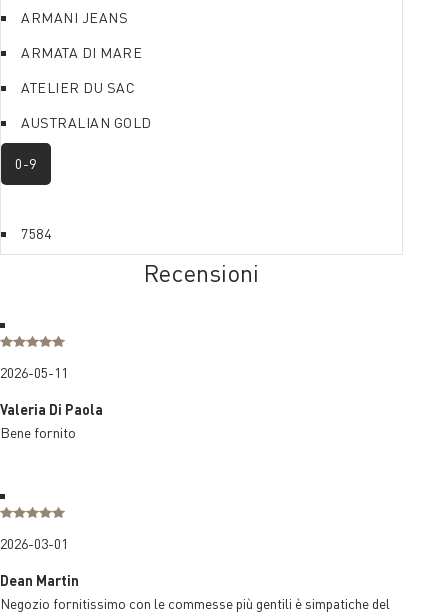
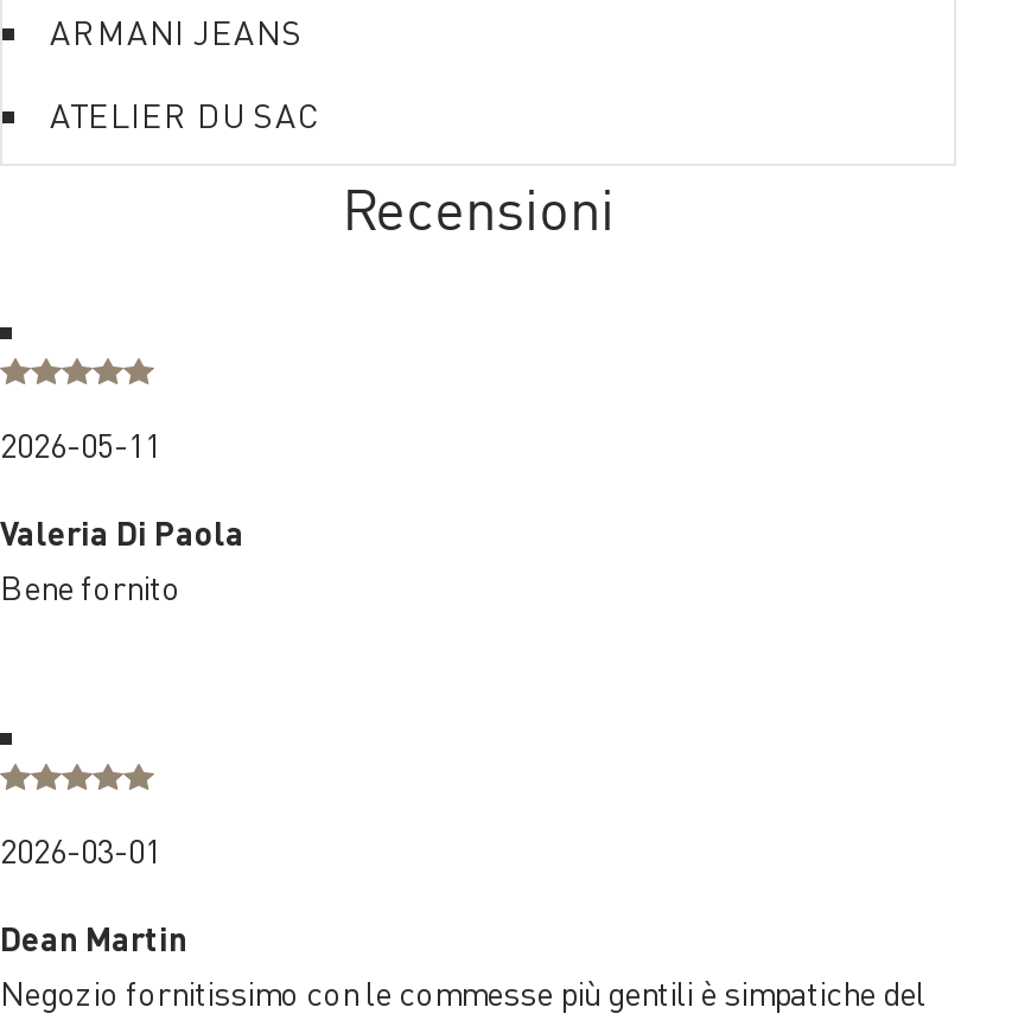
- ARMATA DI MARE

- AUSTRALIAN GOLD
- 0-9

- 7584
